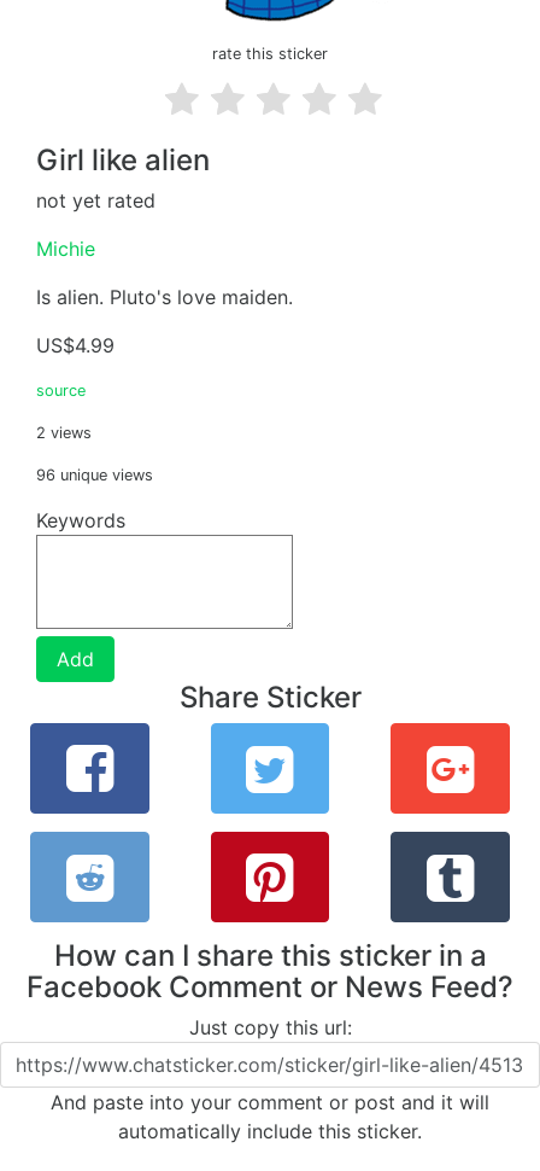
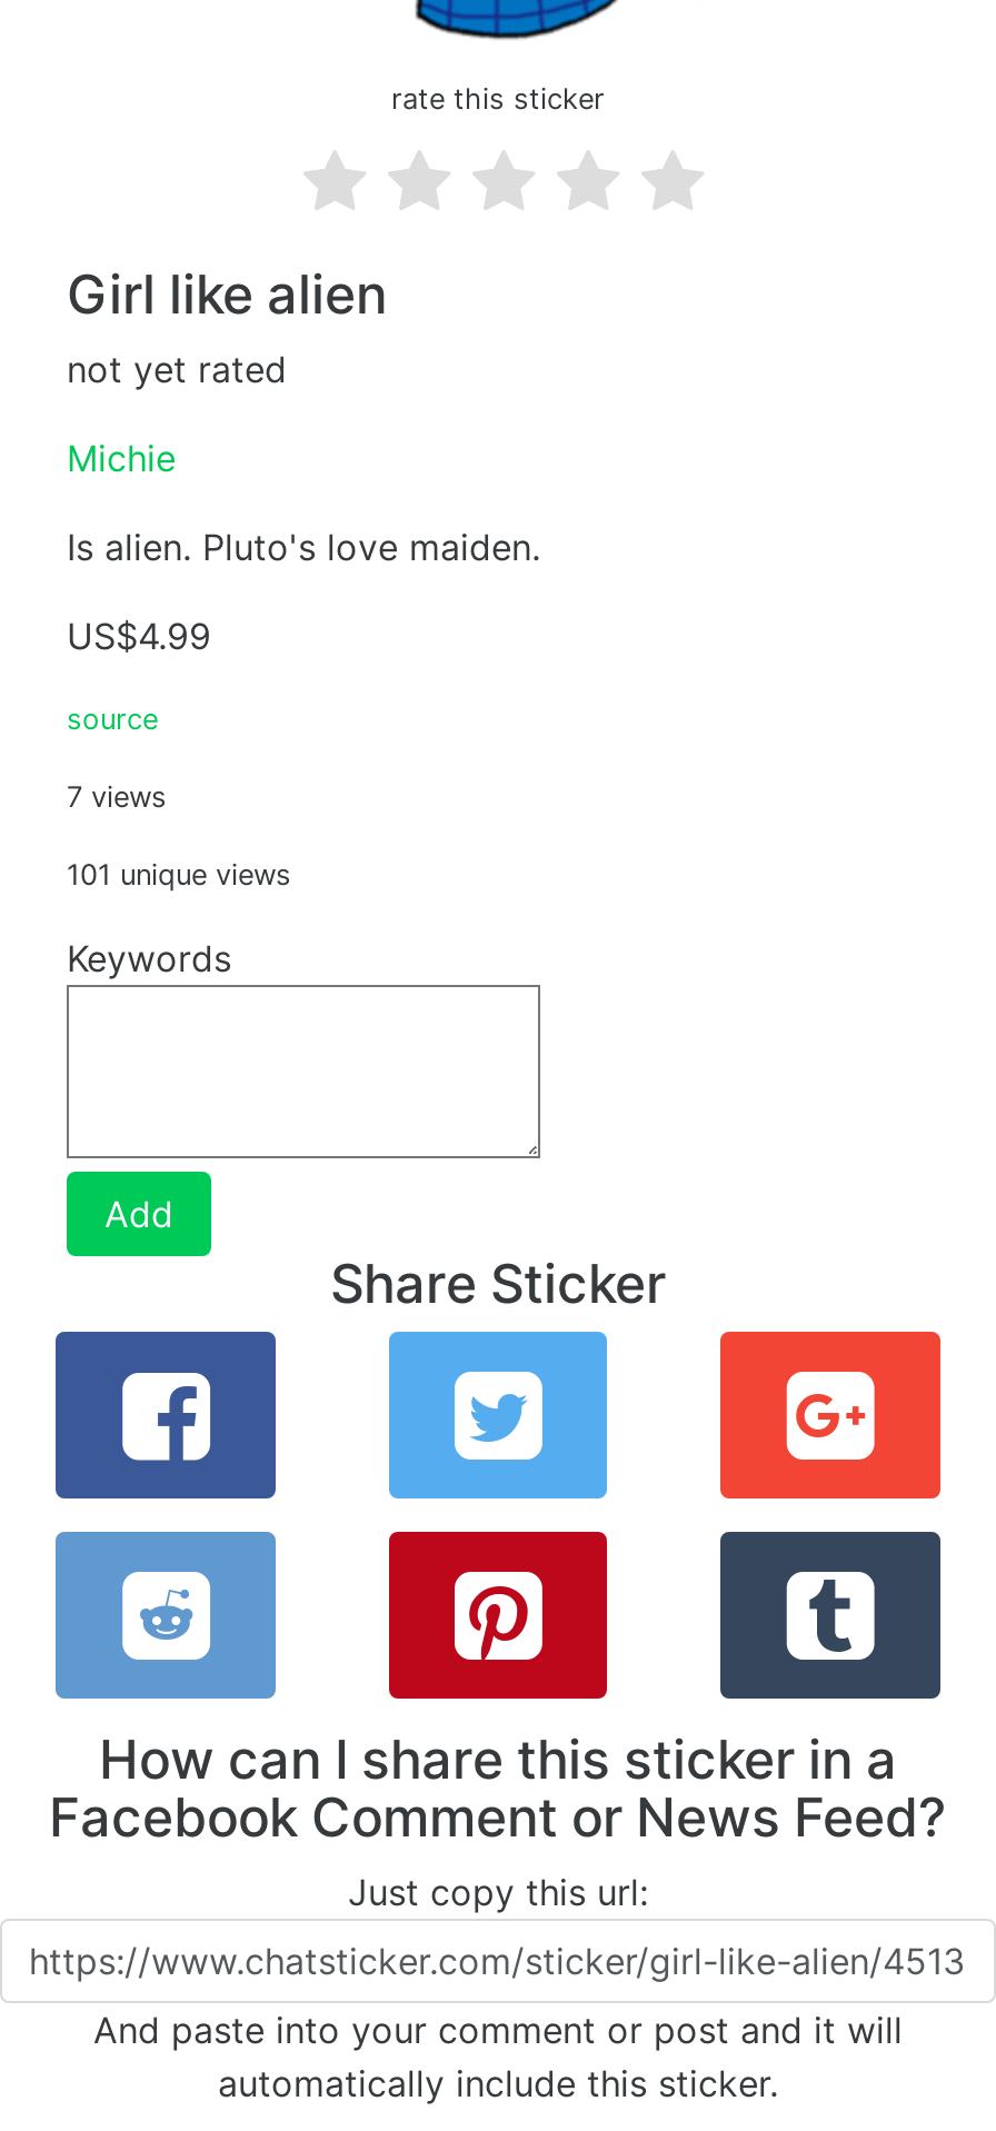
- 2 views
+ 7 views

- 96 unique views
+ 101 unique views
